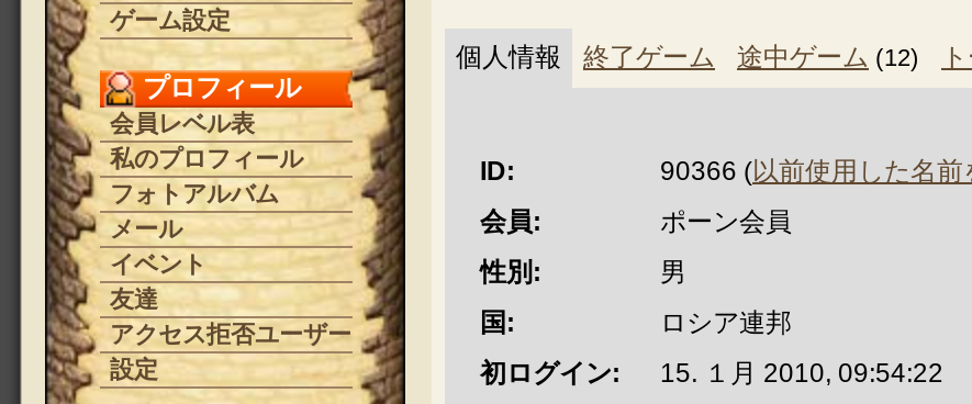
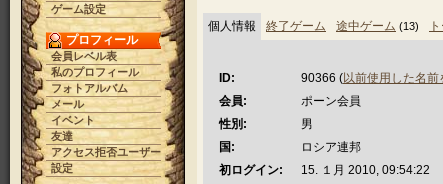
- 途中ゲーム (12)
+ 途中ゲーム (13)
